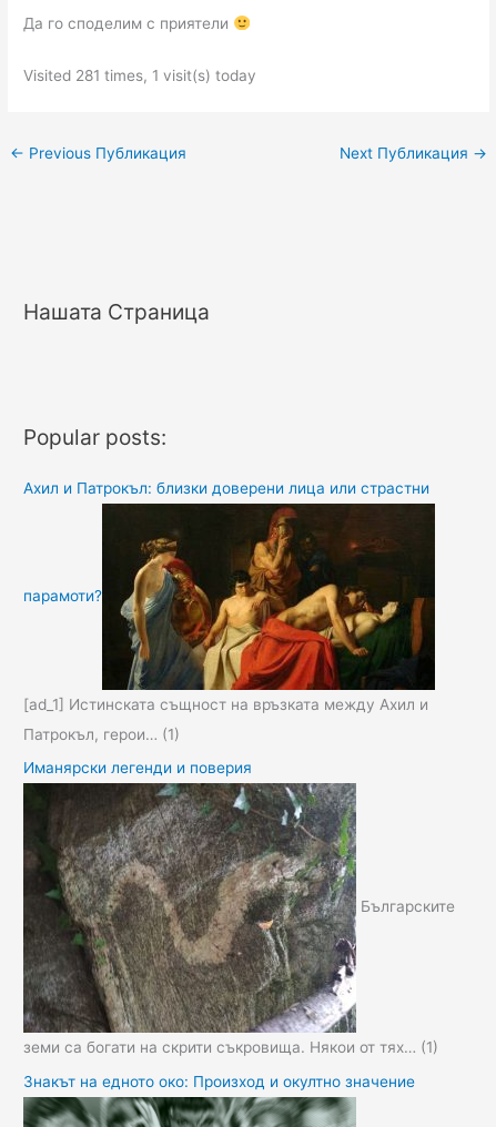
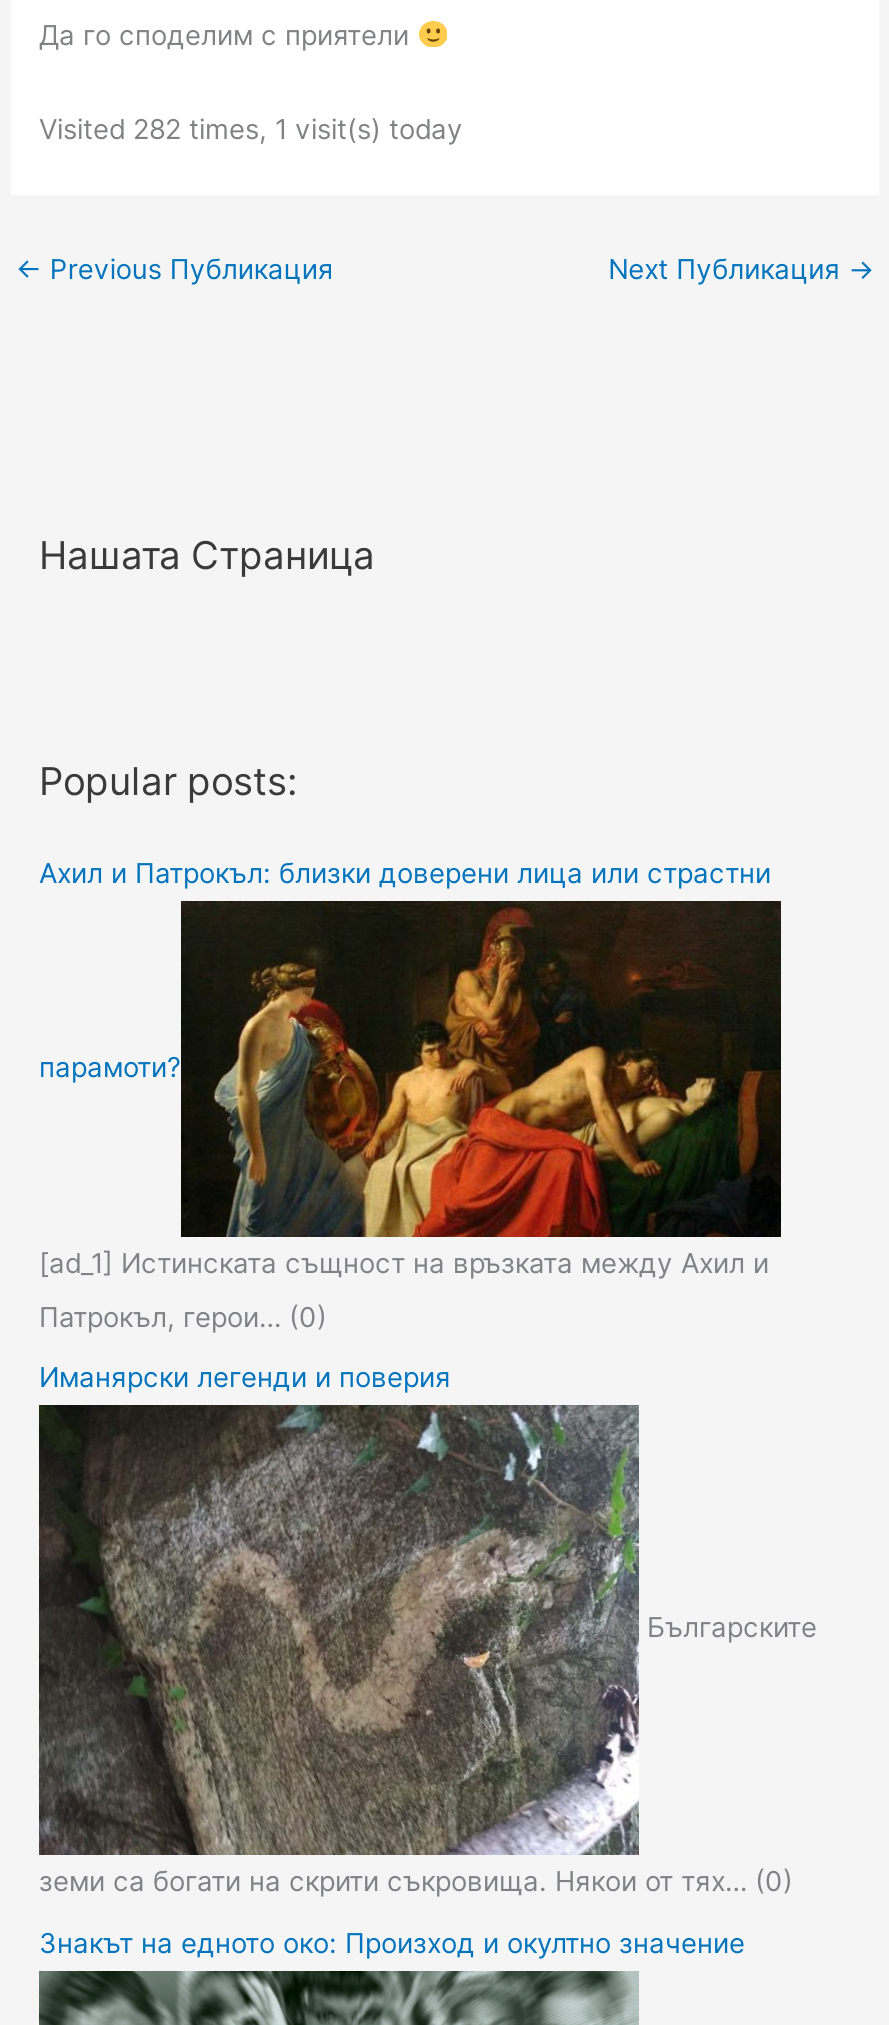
- Visited 281 times, 1 visit(s) today
+ Visited 282 times, 1 visit(s) today

- Патрокъл, герои… (1)
+ Патрокъл, герои… (0)

- земи са богати на скрити съкровища. Някои от тях… (1)
+ земи са богати на скрити съкровища. Някои от тях… (0)
